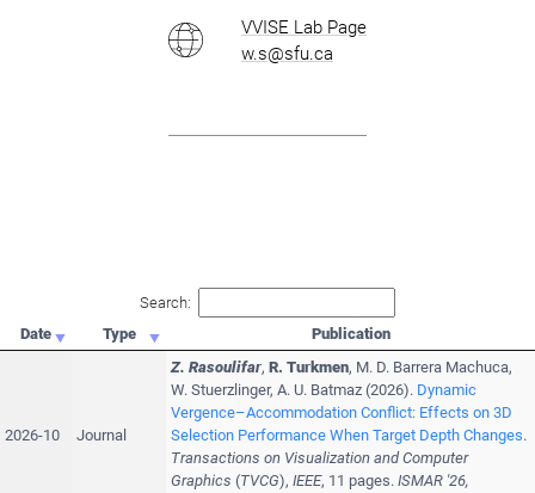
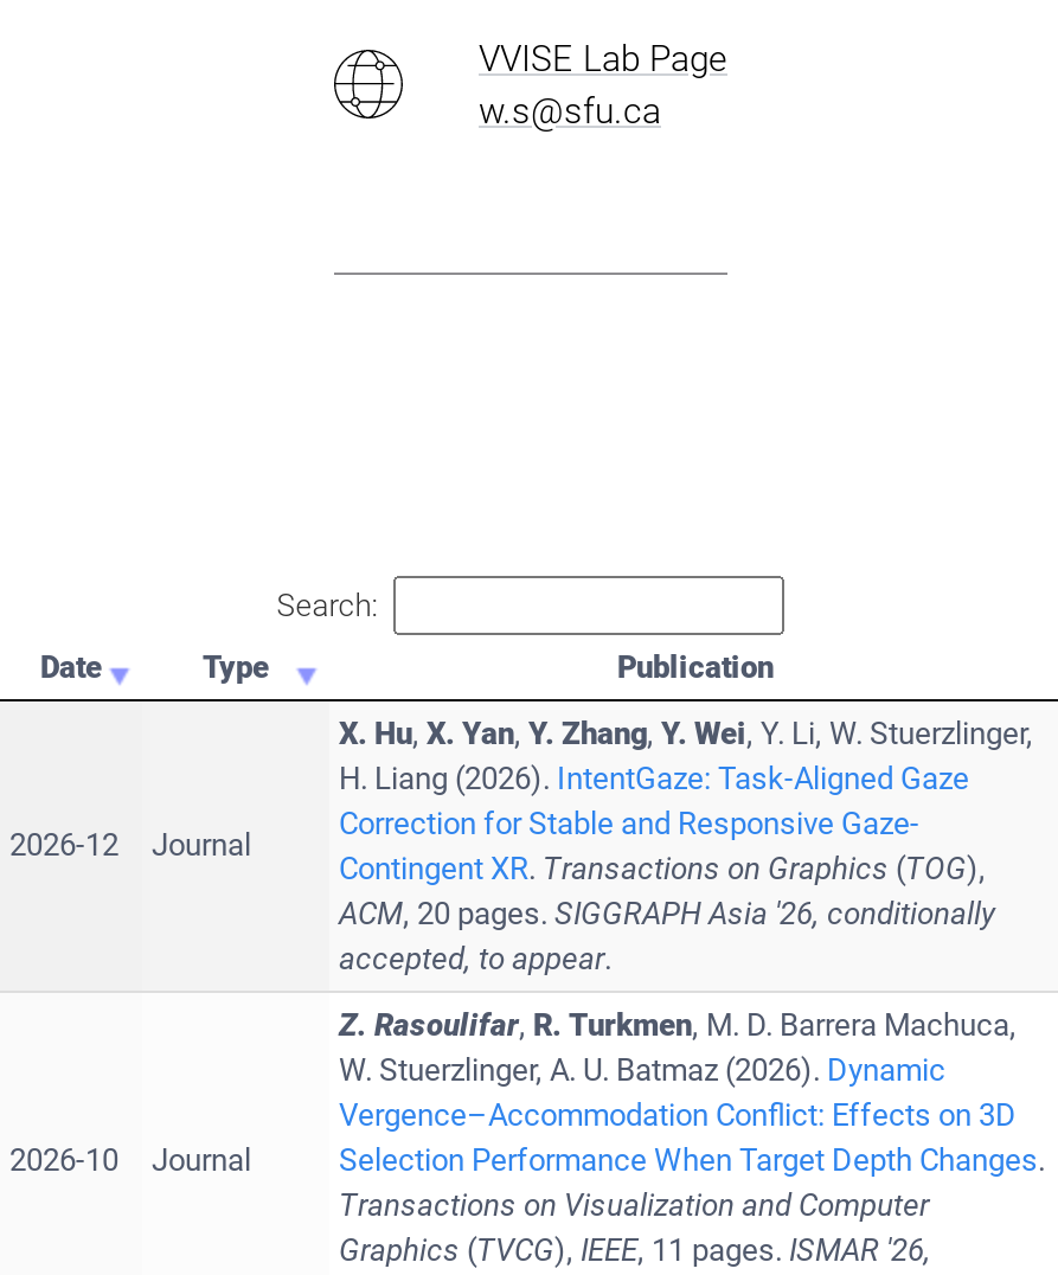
+ 2026-12
+ Journal

+ X. Hu, X. Yan, Y. Zhang, Y. Wei, Y. Li, W. Stuerzlinger,
+ H. Liang (2026). IntentGaze: Task-Aligned Gaze
+ Correction for Stable and Responsive Gaze-
+ Contingent XR. Transactions on Graphics (TOG),
+ ACM, 20 pages. SIGGRAPH Asia '26, conditionally
+ accepted, to appear.
